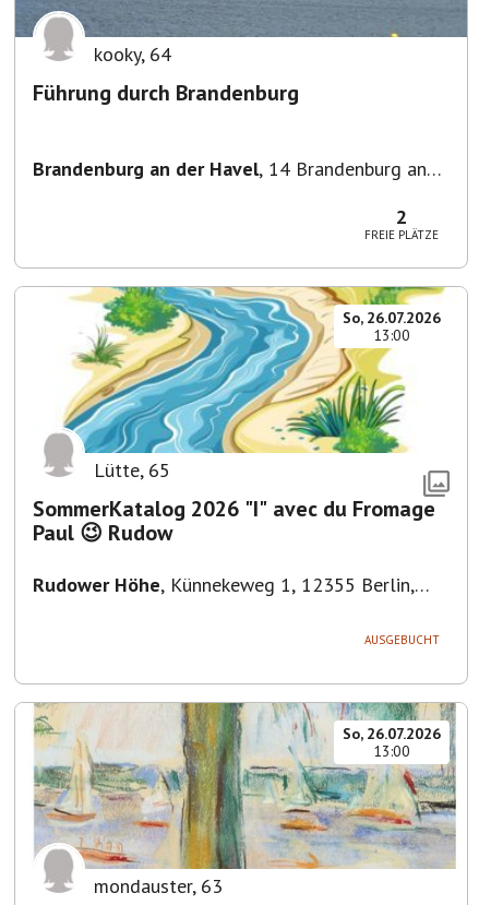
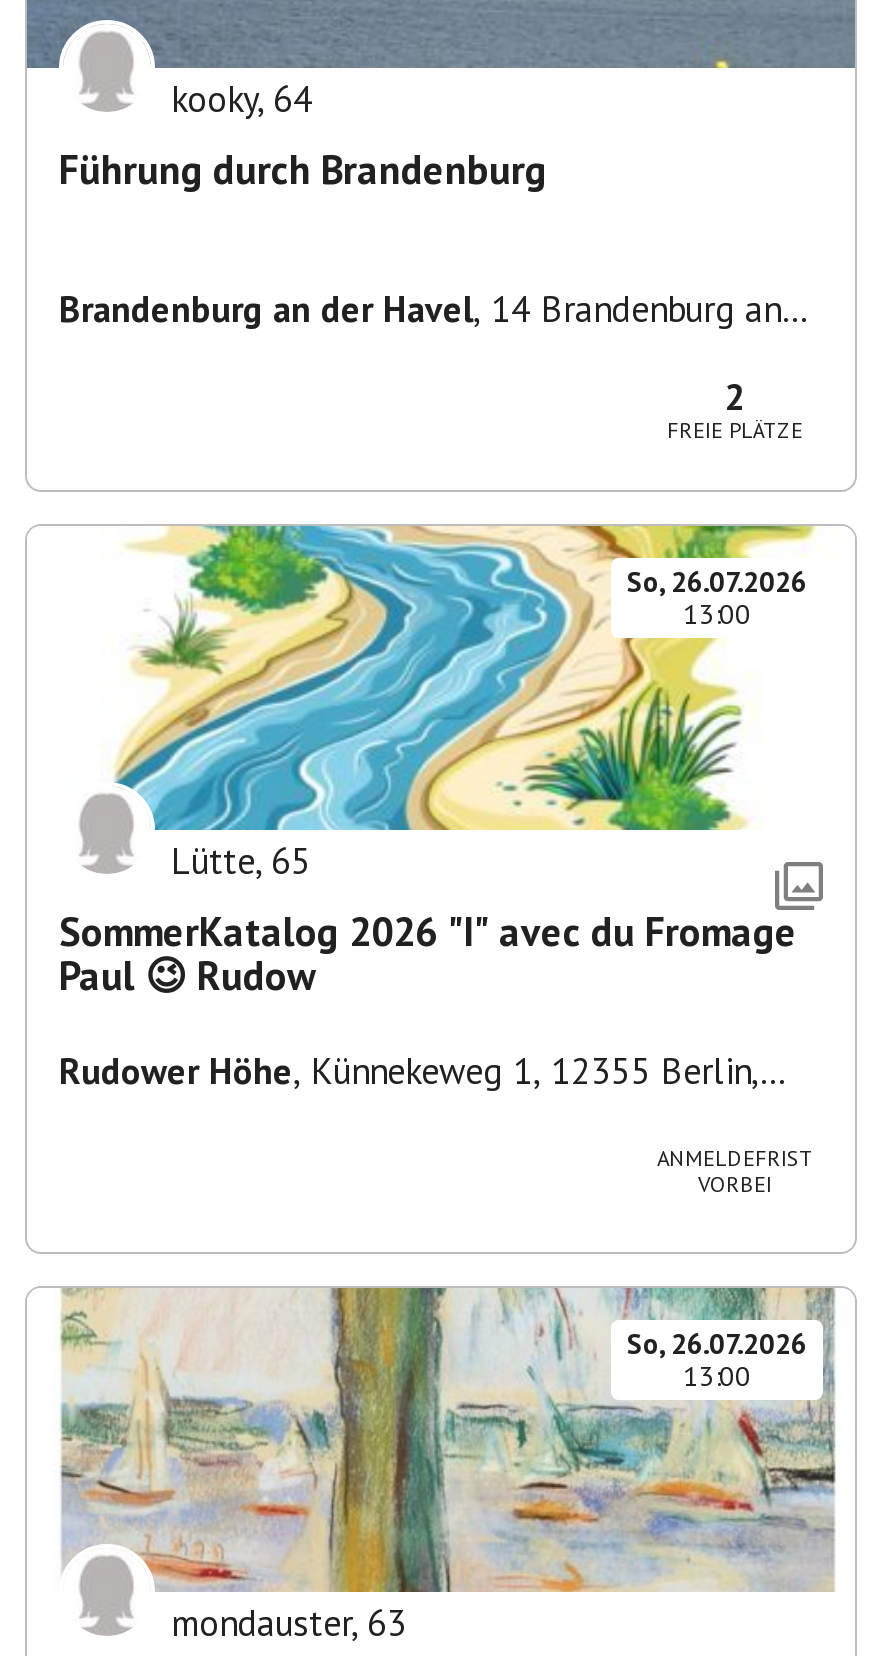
- AUSGEBUCHT
+ ANMELDEFRIST
+ VORBEI
